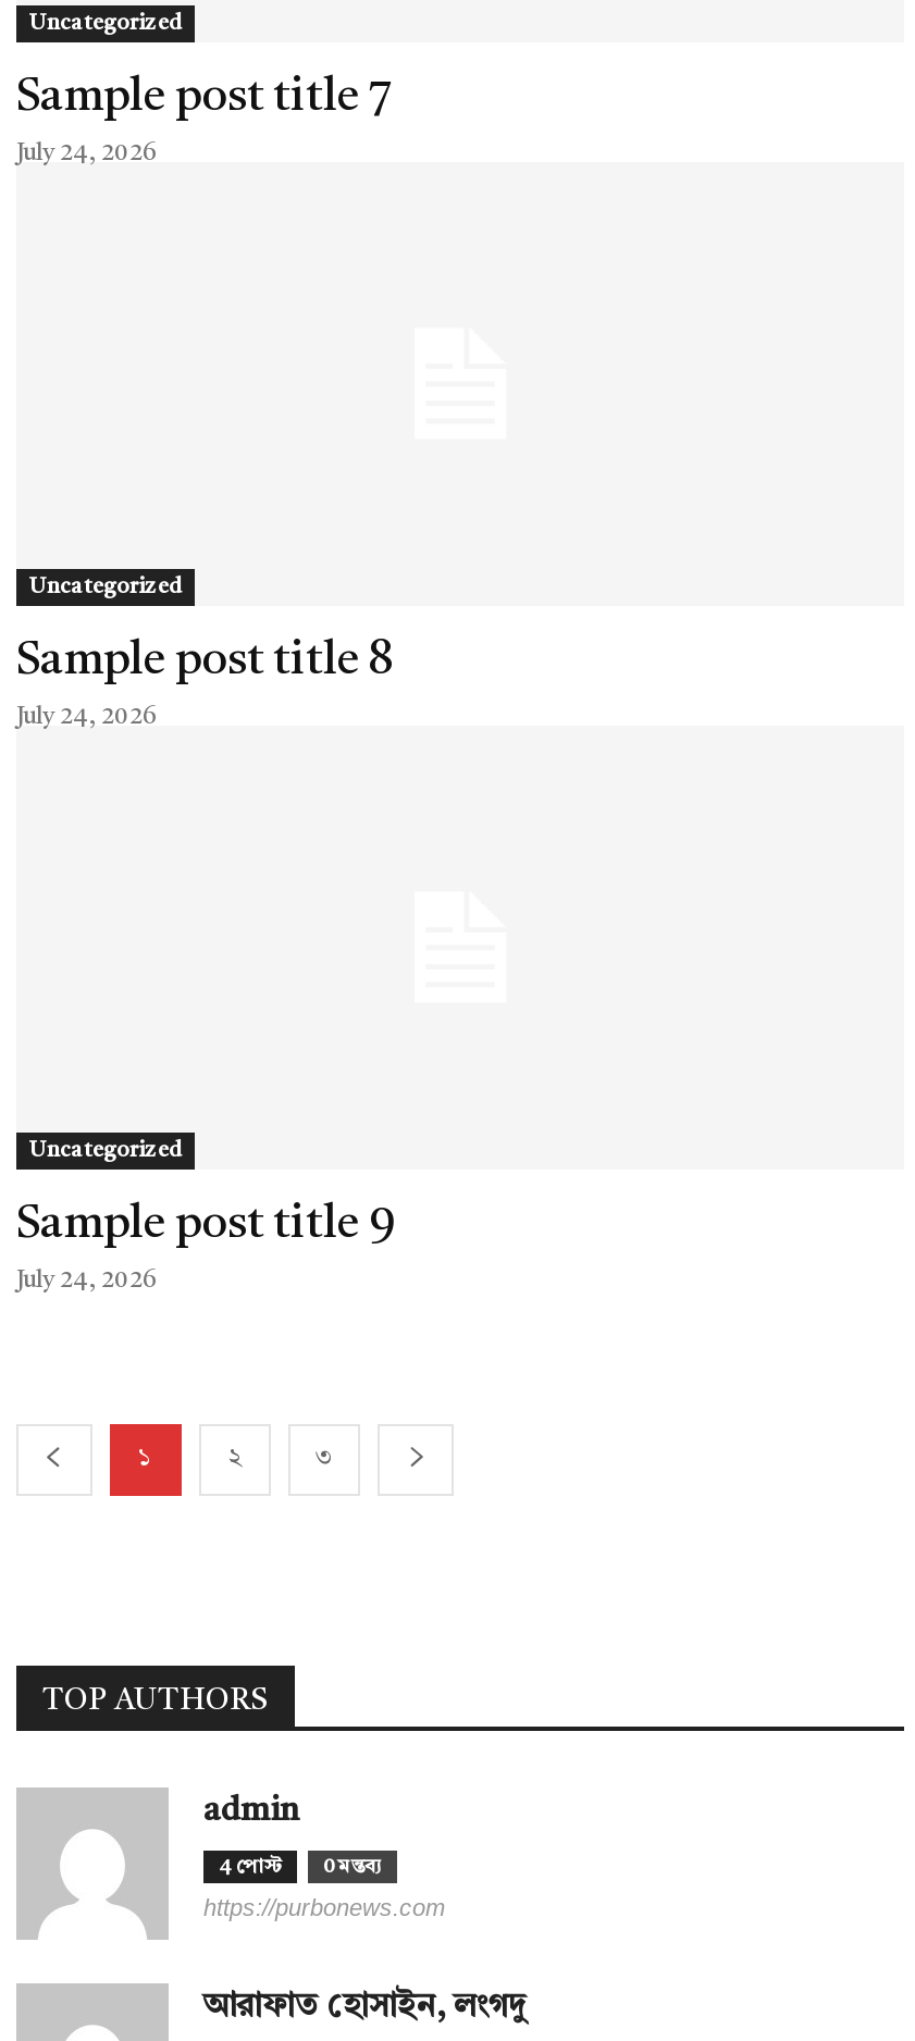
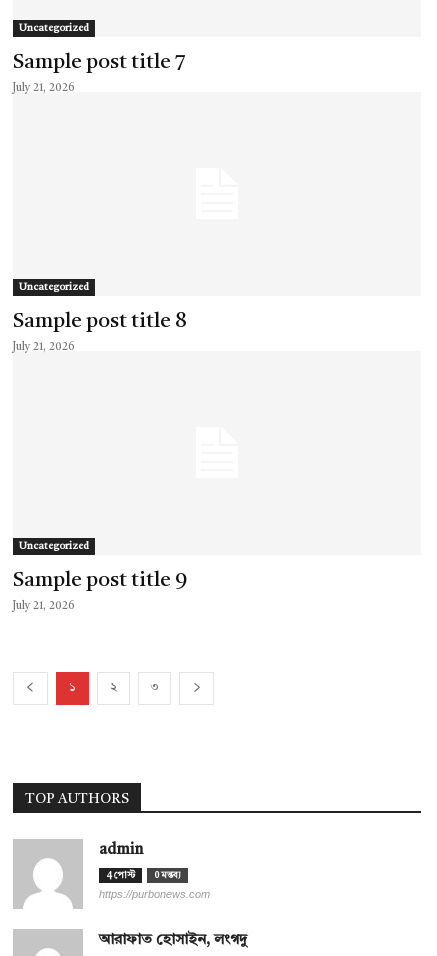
- July 24, 2026
+ July 21, 2026

- July 24, 2026
+ July 21, 2026

- July 24, 2026
+ July 21, 2026
